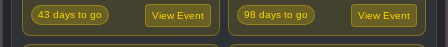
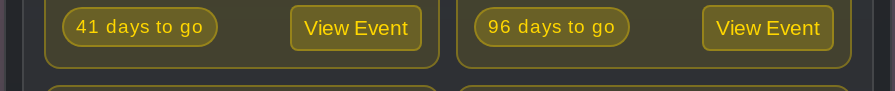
- 43 days to go
+ 41 days to go

- 98 days to go
+ 96 days to go
